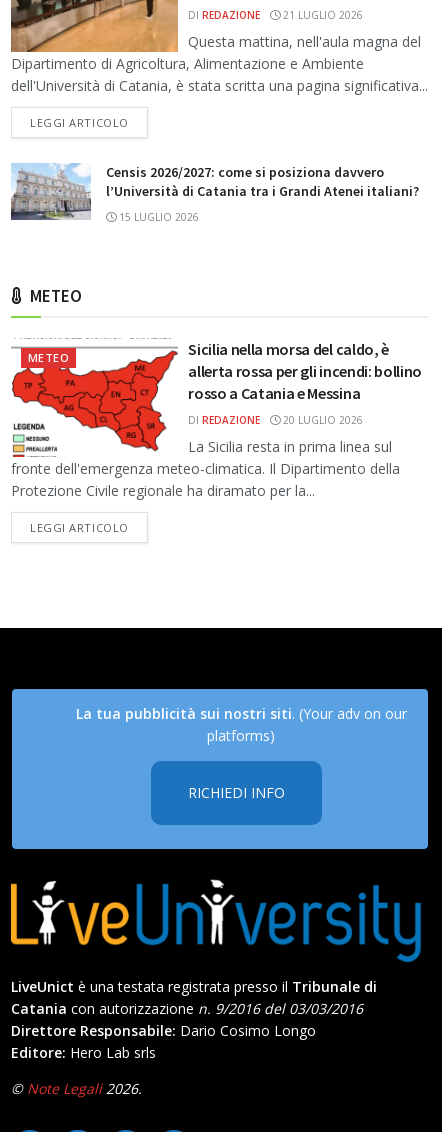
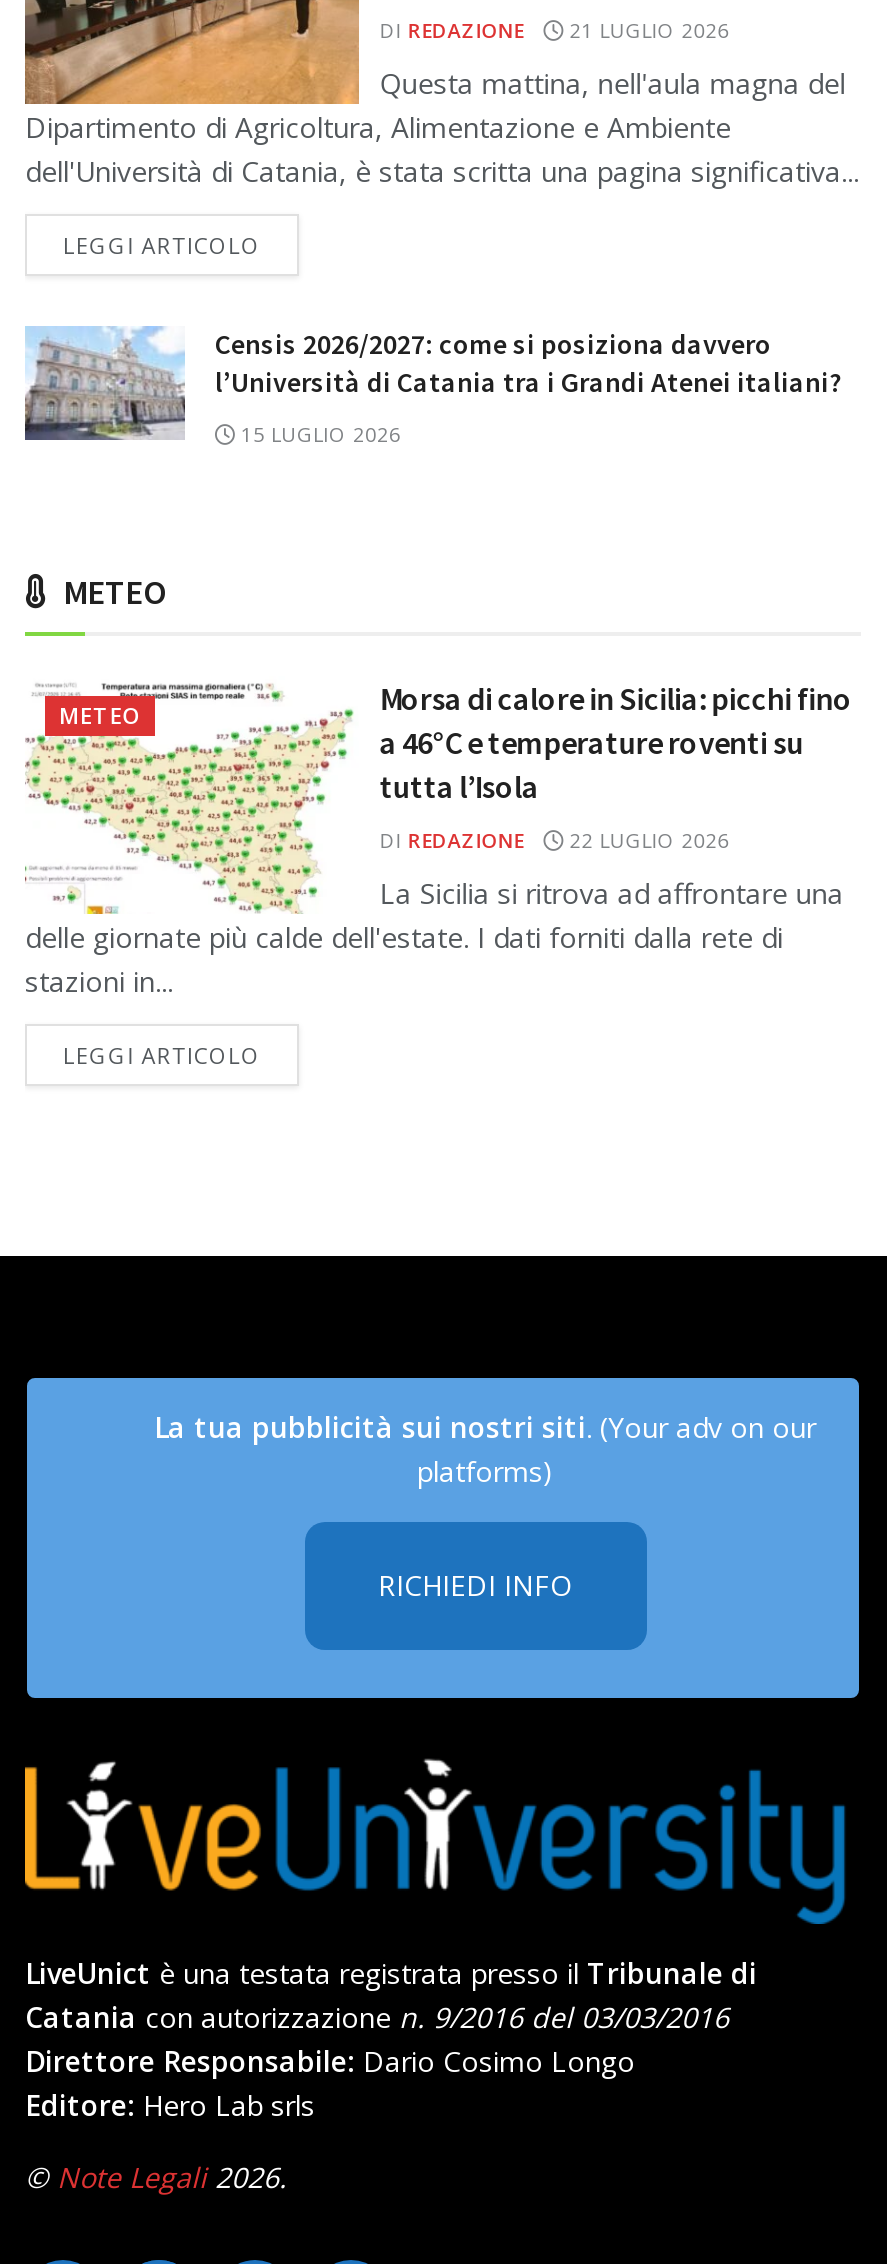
- [image]
- La Sicilia resta in prima linea sul
- fronte dell'emergenza meteo-climatica. Il Dipartimento della
- Protezione Civile regionale ha diramato per la...
+ [image]
+ La Sicilia si ritrova ad affrontare una
+ delle giornate più calde dell'estate. I dati forniti dalla rete di
+ stazioni in...

- Sicilia nella morsa del caldo, è
- allerta rossa per gli incendi: bollino
- rosso a Catania e Messina
+ Morsa di calore in Sicilia: picchi fino
+ a 46°C e temperature roventi su
+ tutta l’Isola

- DI REDAZIONE 20 LUGLIO 2026
+ DI REDAZIONE 22 LUGLIO 2026
